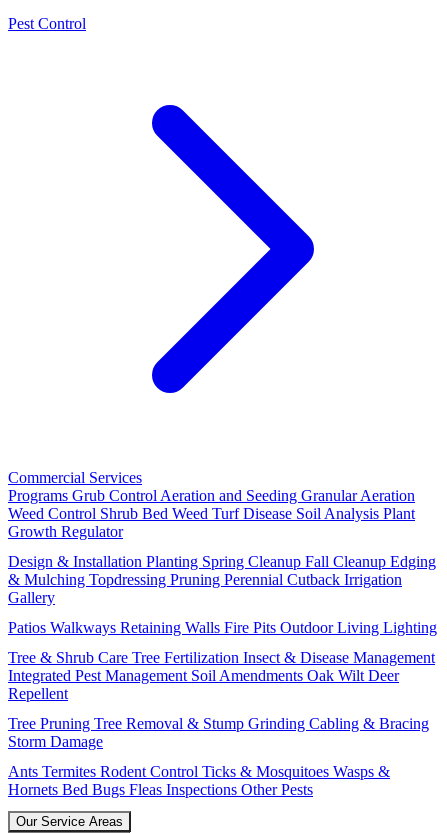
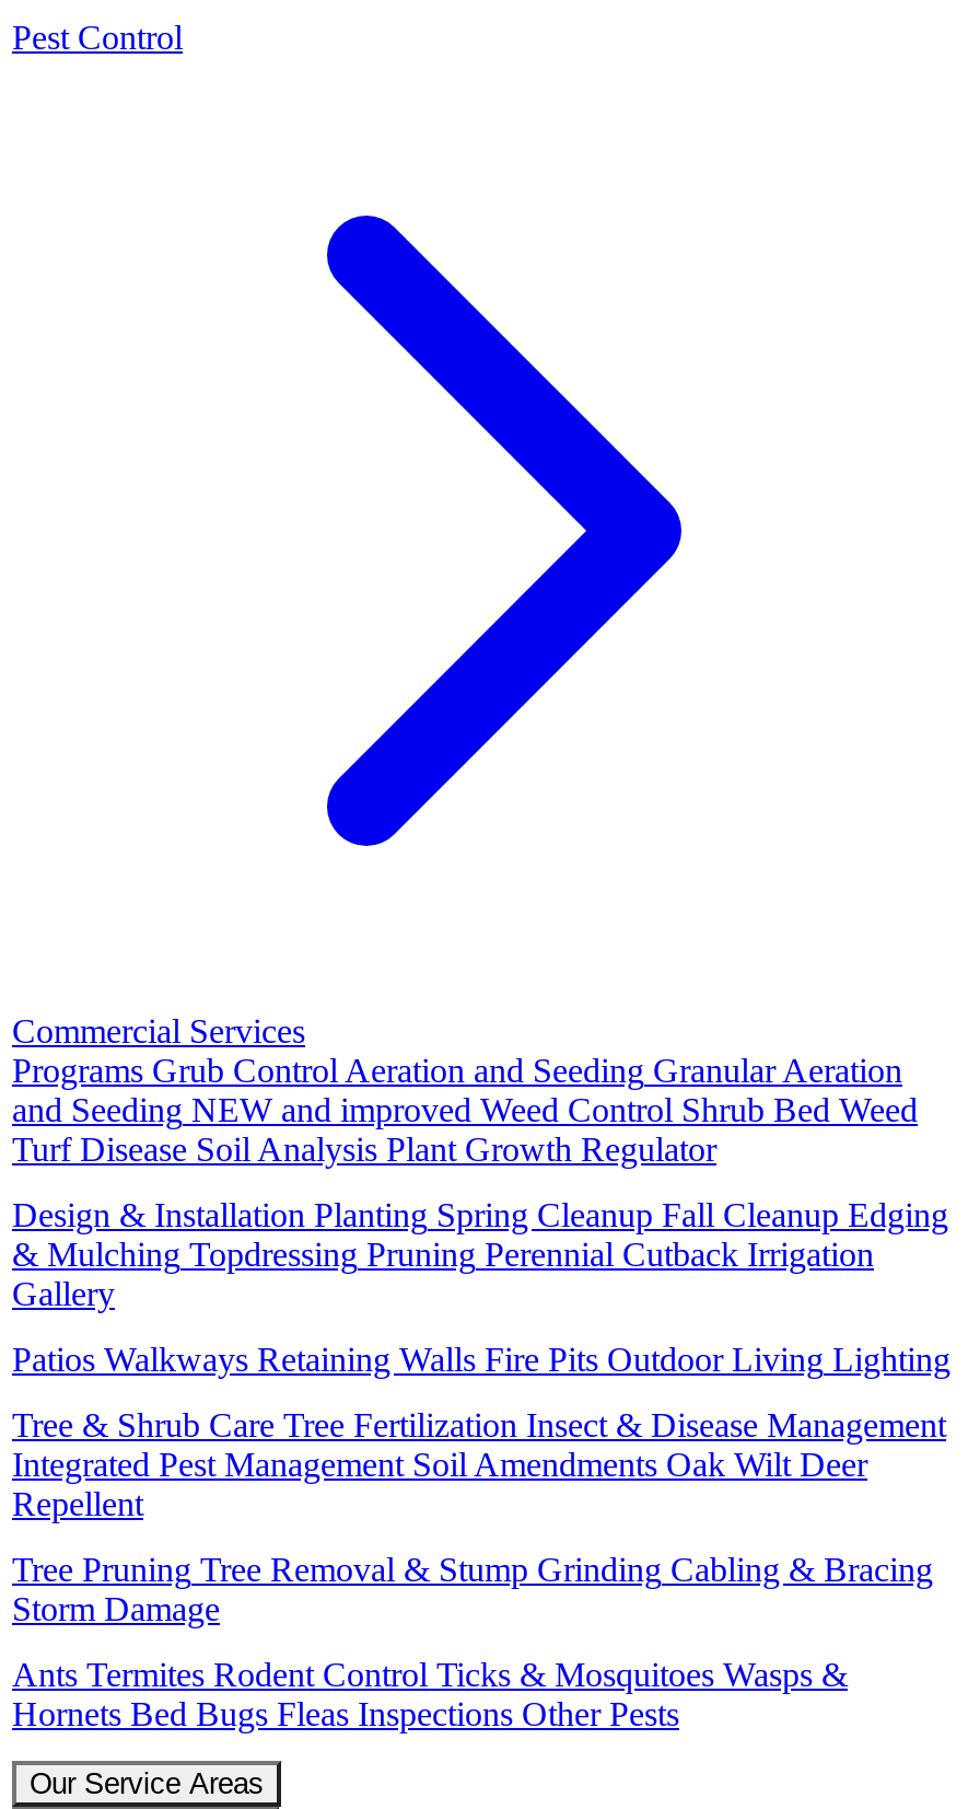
- Weed Control Shrub Bed Weed Turf Disease Soil Analysis Plant
- Growth Regulator
+ and Seeding NEW and improved Weed Control Shrub Bed Weed
+ Turf Disease Soil Analysis Plant Growth Regulator
